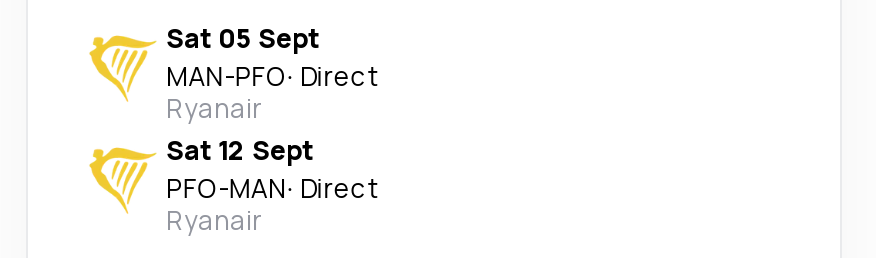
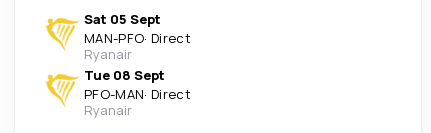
- Sat 12 Sept
+ Tue 08 Sept
